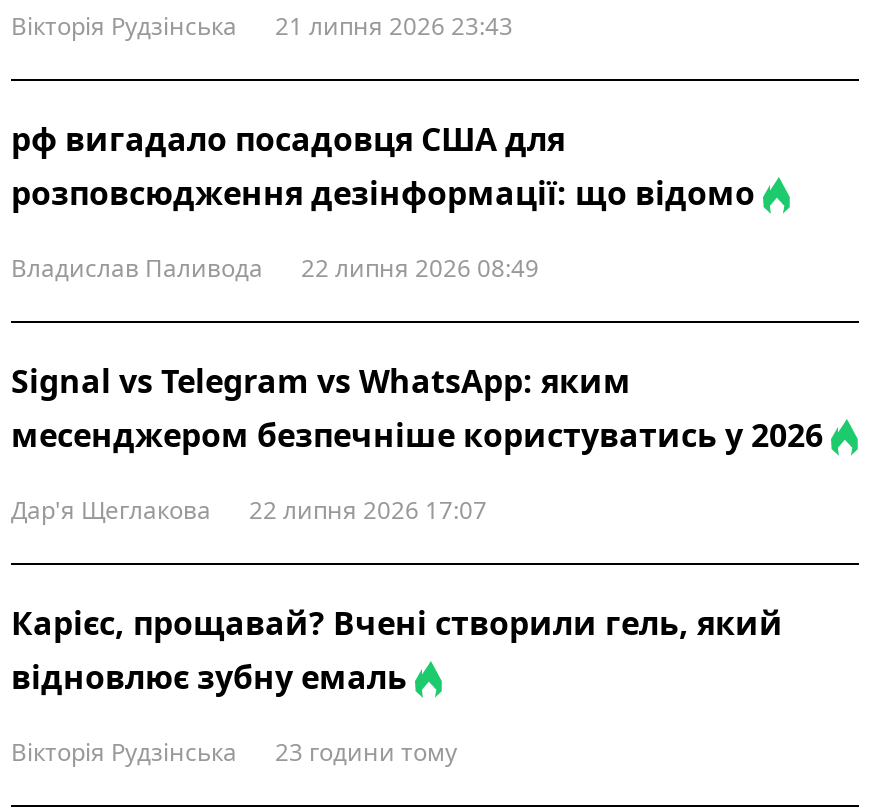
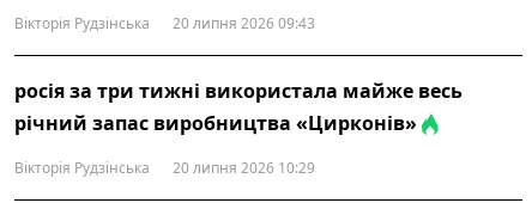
- 21 липня 2026 23:43
- рф вигадало посадовця США для
- розповсюдження дезінформації: що відомо
- Владислав Паливода
- 22 липня 2026 08:49
- Signal vs Telegram vs WhatsApp: яким
- месенджером безпечніше користуватись у 2026
- Дар'я Щеглакова
- 22 липня 2026 17:07
- Карієс, прощавай? Вчені створили гель, який
- відновлює зубну емаль
+ 20 липня 2026 09:43
+ росія за три тижні використала майже весь
+ річний запас виробництва «Цирконів»

- Вікторія Рудзінська 23 години тому
+ Вікторія Рудзінська 20 липня 2026 10:29
